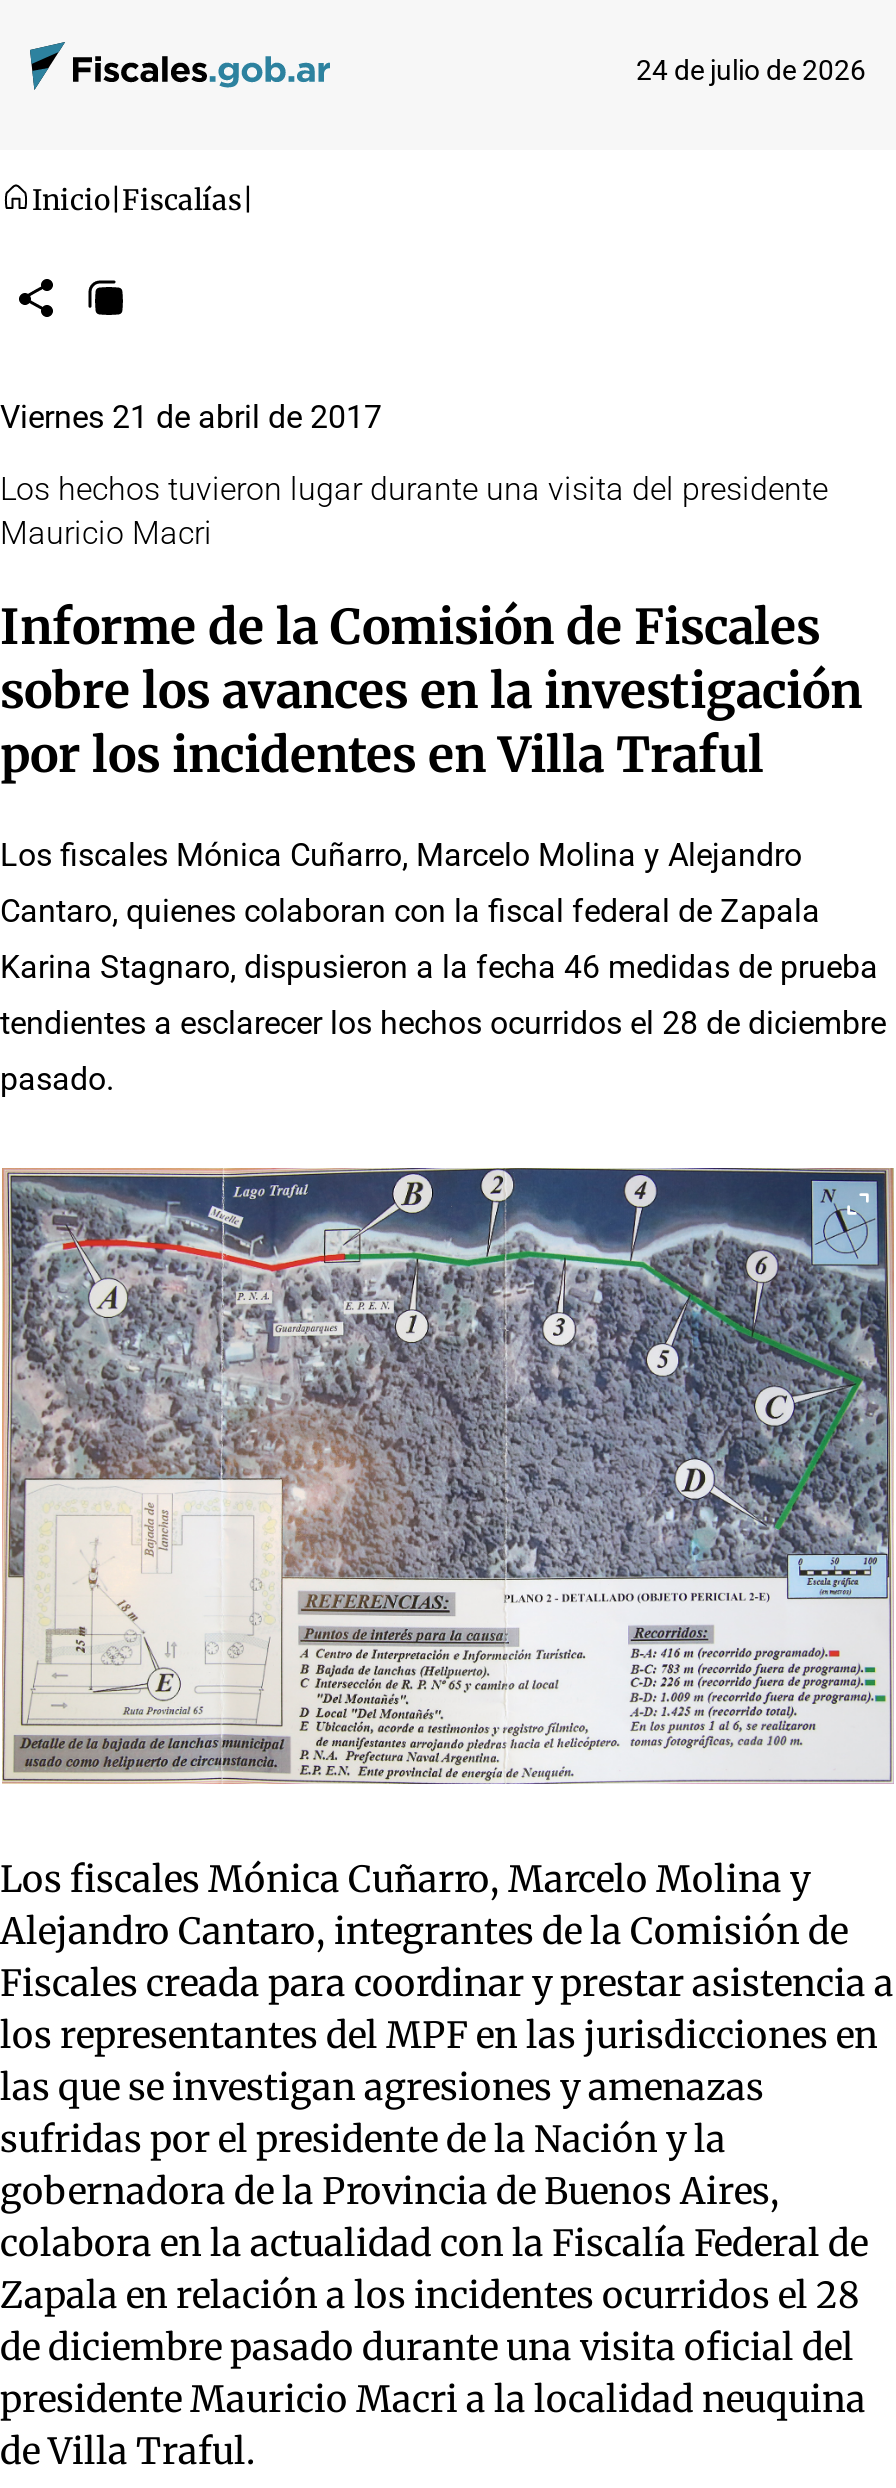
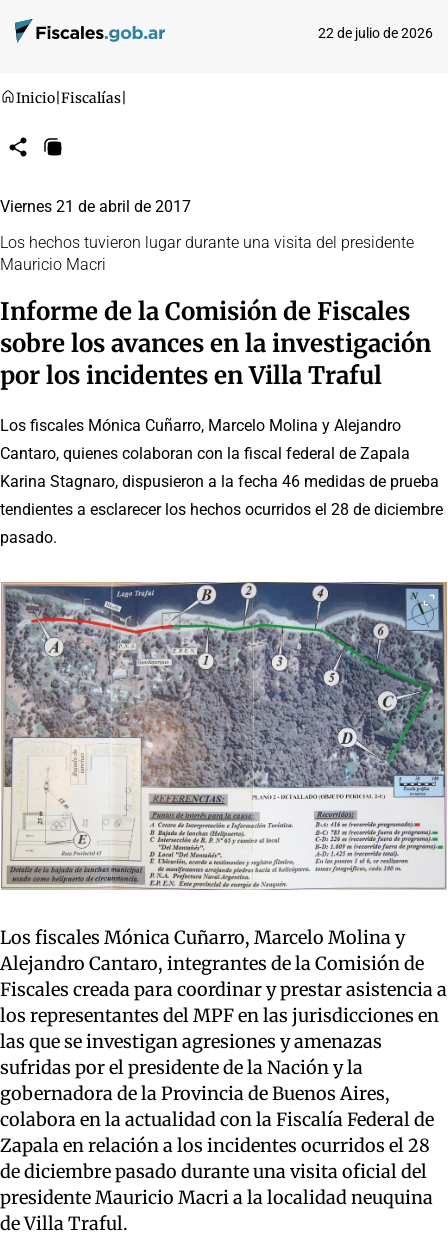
- 24 de julio de 2026
+ 22 de julio de 2026
